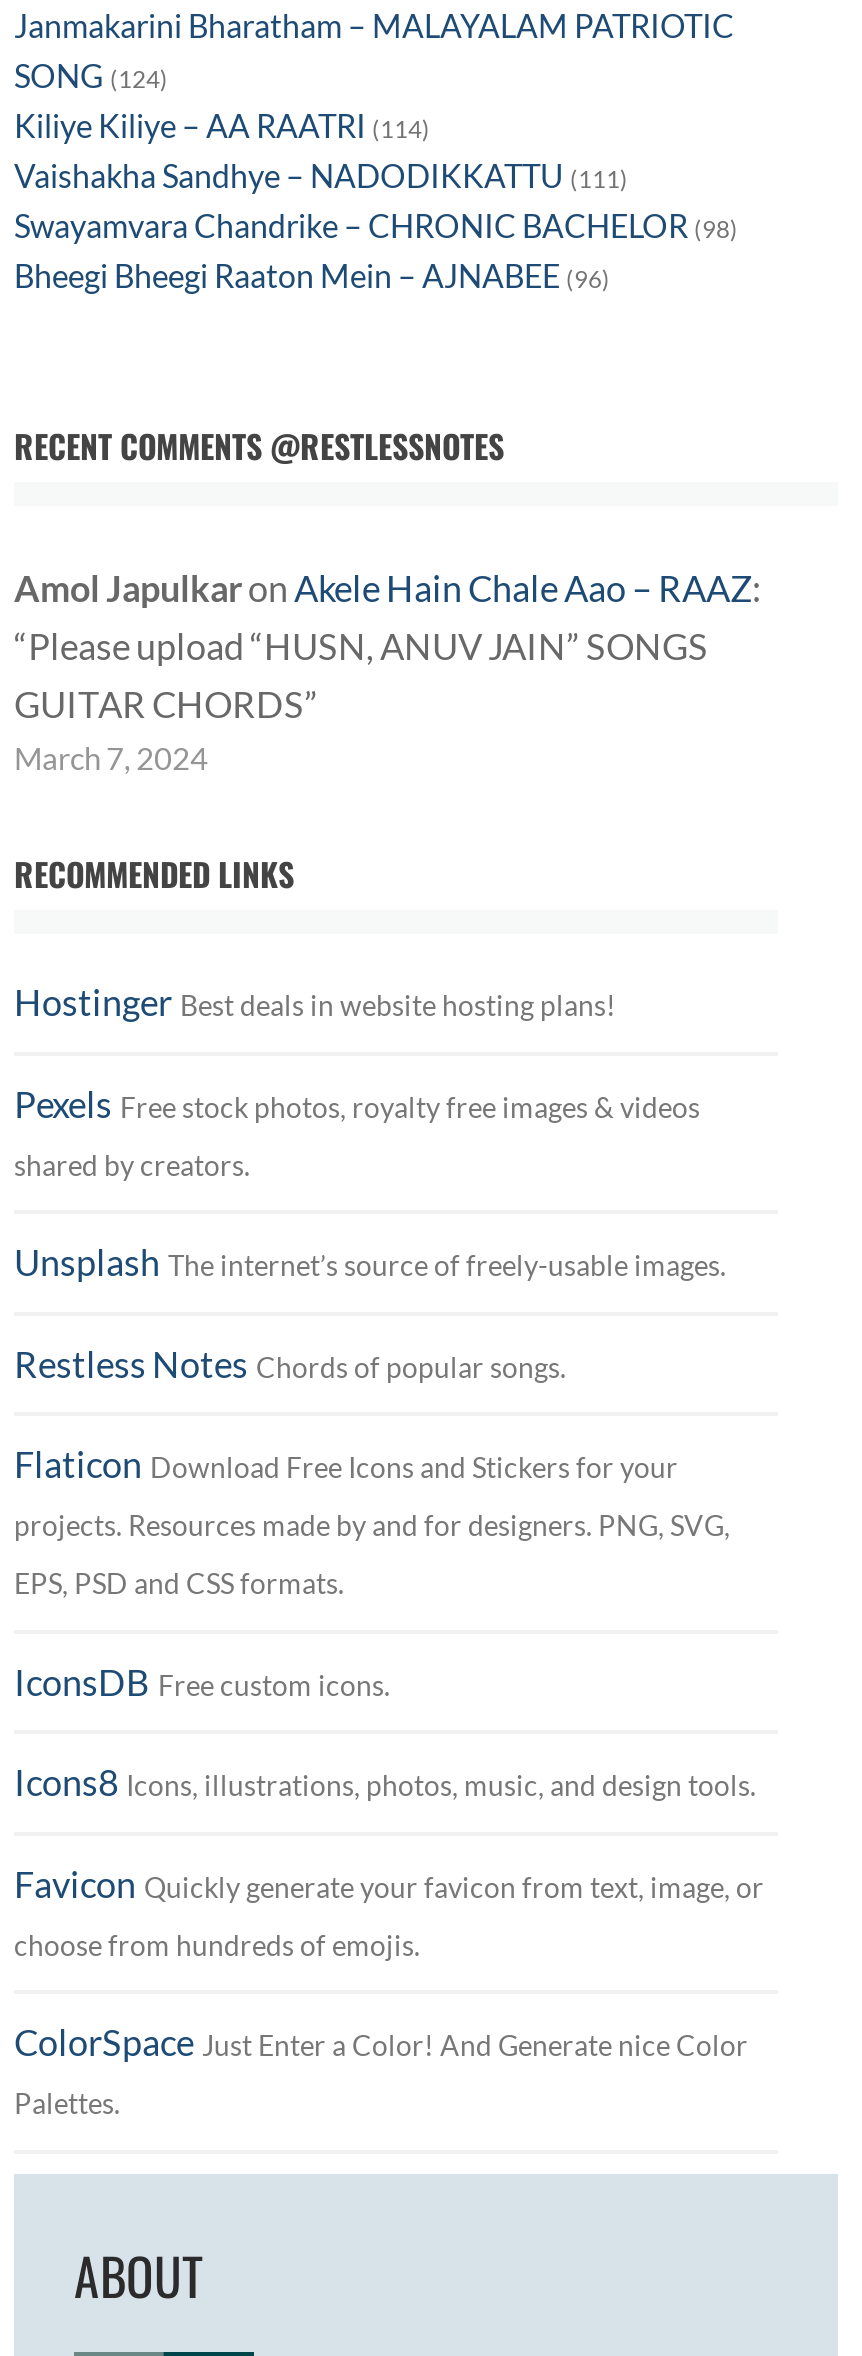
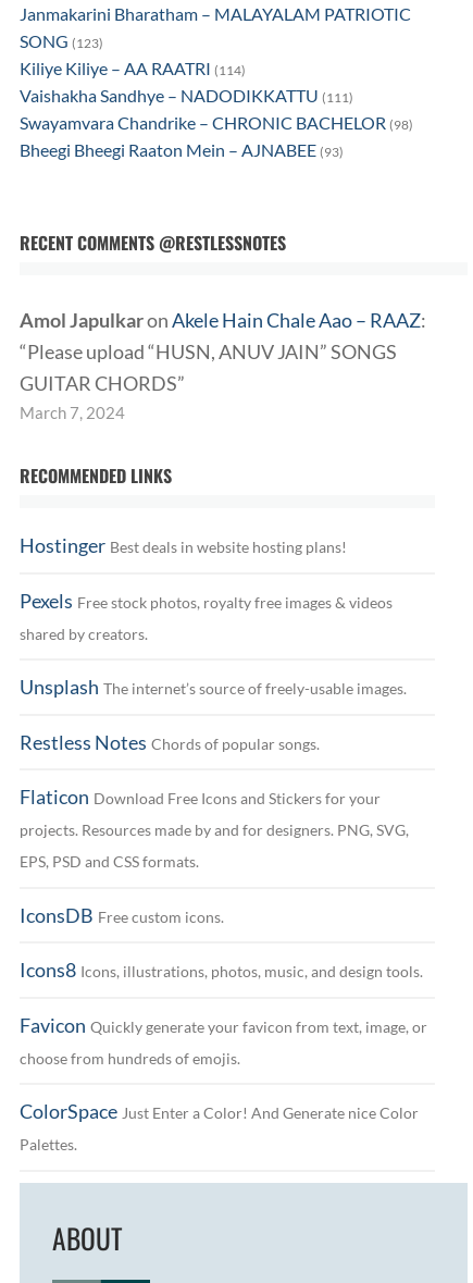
- SONG (124)
+ SONG (123)

- Bheegi Bheegi Raaton Mein – AJNABEE (96)
+ Bheegi Bheegi Raaton Mein – AJNABEE (93)
